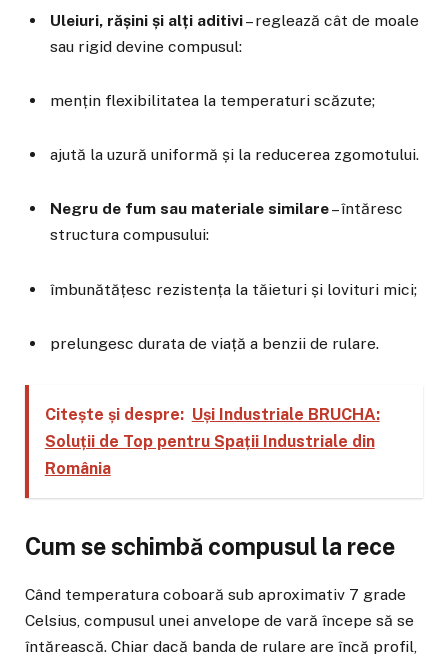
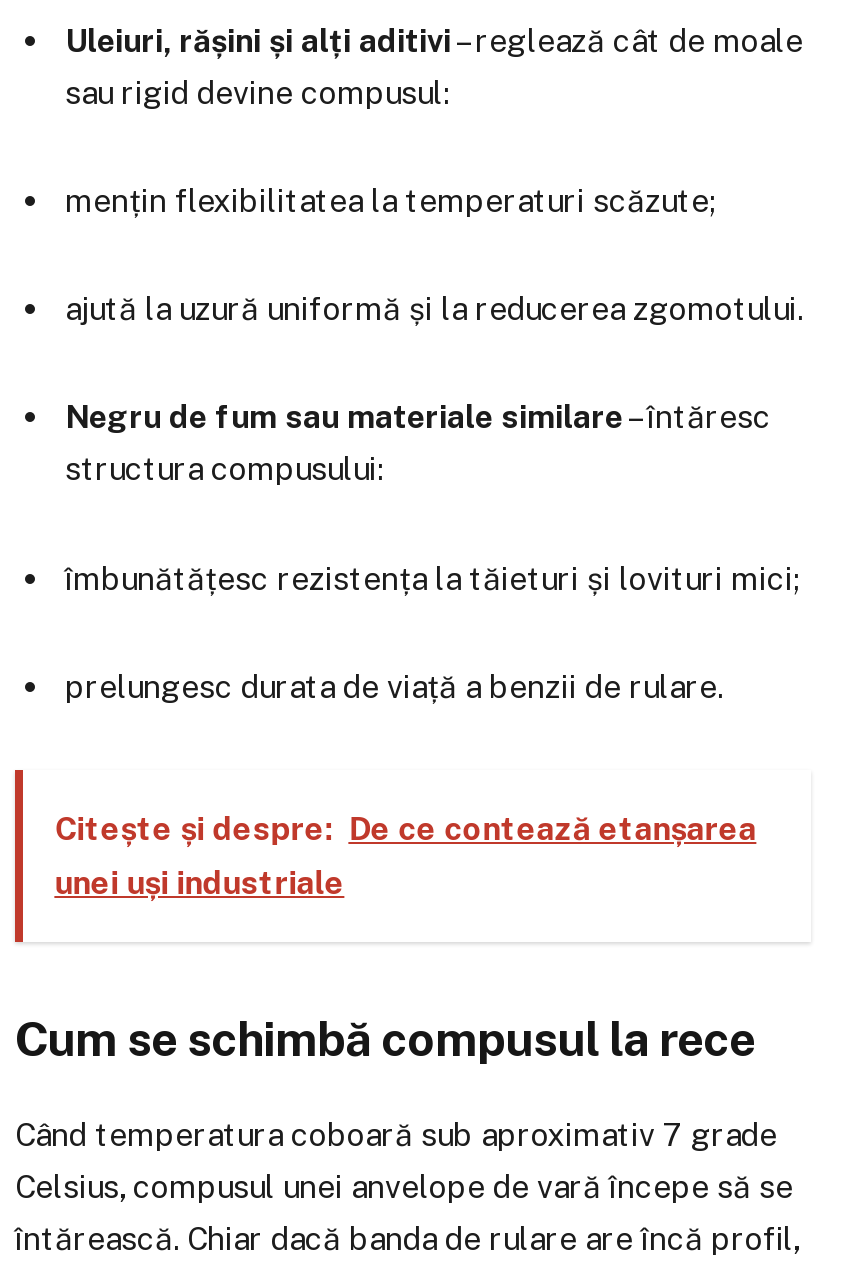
- Citește și despre: Uși Industriale BRUCHA:
- Soluții de Top pentru Spații Industriale din
- România
+ Citește și despre: De ce contează etanșarea
+ unei uși industriale
